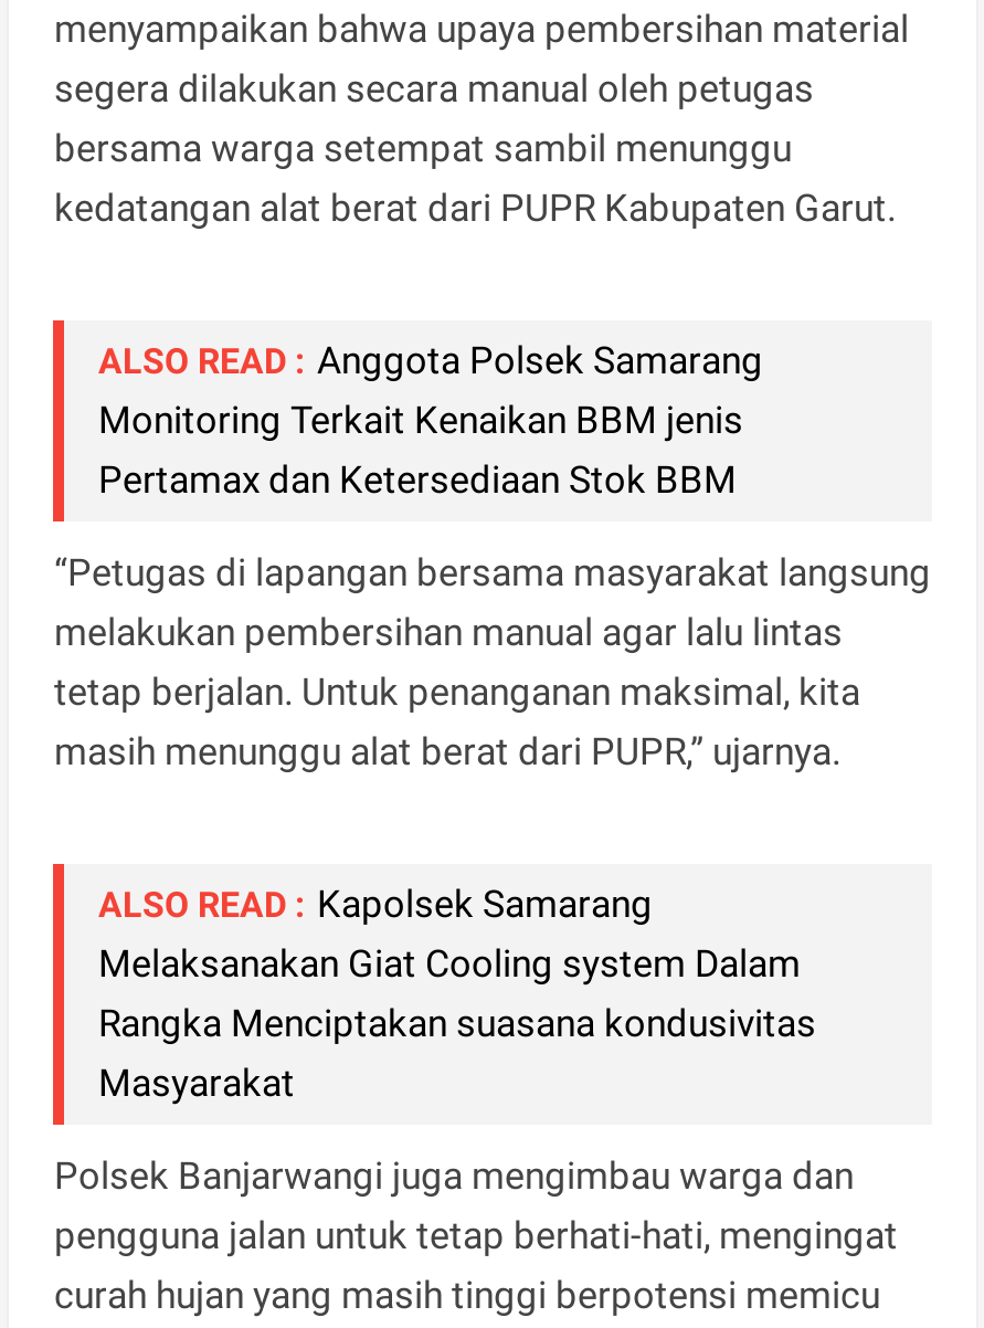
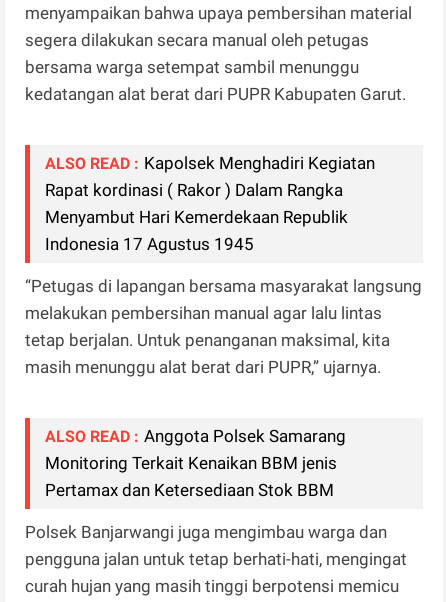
+ ALSO READ : Kapolsek Menghadiri Kegiatan
+ Rapat kordinasi ( Rakor ) Dalam Rangka
+ Menyambut Hari Kemerdekaan Republik
+ Indonesia 17 Agustus 1945

moved down: ALSO READ : Anggota Polsek Samarang | Monitoring Terkait Kenaikan BBM jenis | Pertamax dan Ketersediaan Stok BBM

moved down: “Petugas di lapangan bersama masyarakat langsung | melakukan pembersihan manual agar lalu lintas | tetap berjalan. Untuk penanganan maksimal, kita | masih menunggu alat berat dari PUPR,” ujarnya.

- ALSO READ : Kapolsek Samarang
- Melaksanakan Giat Cooling system Dalam
- Rangka Menciptakan suasana kondusivitas
- Masyarakat
